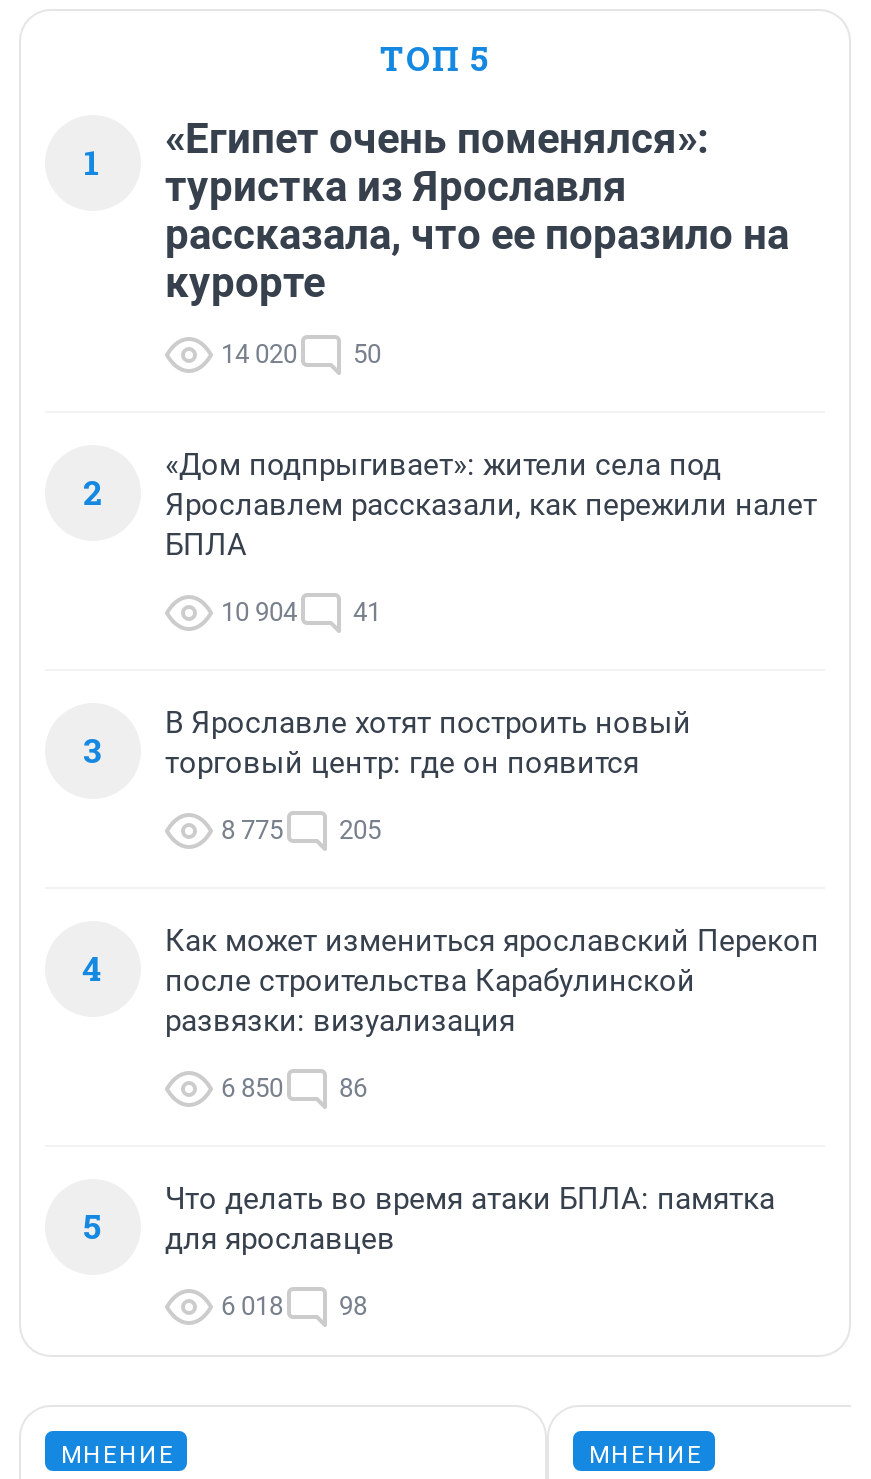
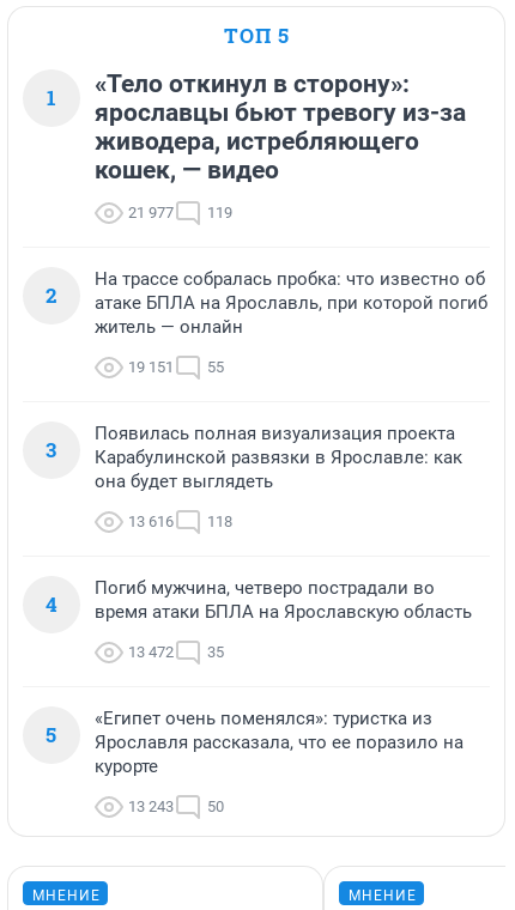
- «Египет очень поменялся»:
- туристка из Ярославля
- рассказала, что ее поразило на
- курорте
+ «Тело откинул в сторону»:
+ ярославцы бьют тревогу из-за
+ живодера, истребляющего
+ кошек, — видео

- 14 020
- 50
+ 21 977
+ 119

- «Дом подпрыгивает»: жители села под
- Ярославлем рассказали, как пережили налет
- БПЛА
+ На трассе собралась пробка: что известно об
+ атаке БПЛА на Ярославль, при которой погиб
+ житель — онлайн

- 10 904
- 41
+ 19 151
+ 55

- В Ярославле хотят построить новый
- торговый центр: где он появится
+ Появилась полная визуализация проекта
+ Карабулинской развязки в Ярославле: как
+ она будет выглядеть

- 8 775
- 205
+ 13 616
+ 118

- Как может измениться ярославский Перекоп
- после строительства Карабулинской
- развязки: визуализация
+ Погиб мужчина, четверо пострадали во
+ время атаки БПЛА на Ярославскую область

- 6 850
- 86
+ 13 472
+ 35

- Что делать во время атаки БПЛА: памятка
- для ярославцев
+ «Египет очень поменялся»: туристка из
+ Ярославля рассказала, что ее поразило на
+ курорте

- 6 018
- 98
+ 13 243
+ 50
